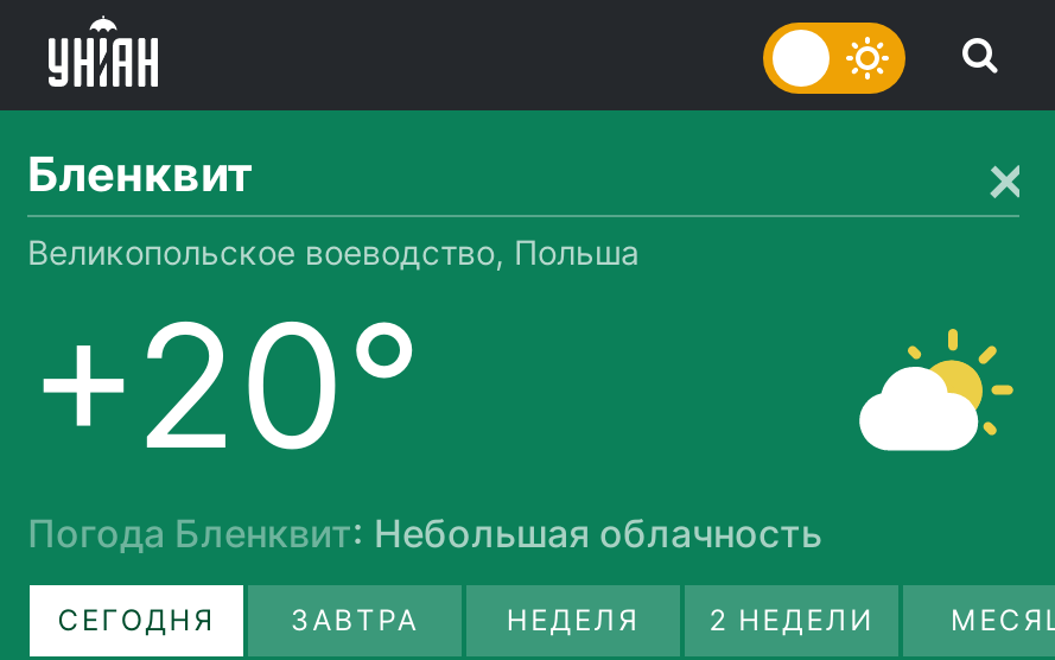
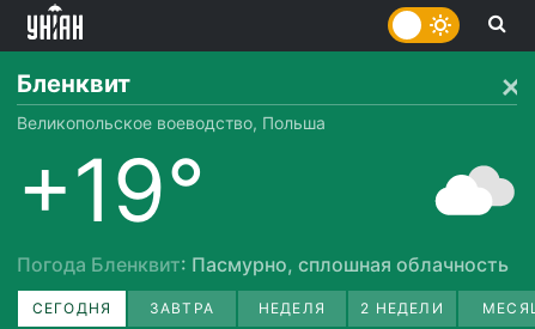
- [image]
- +20°
- Погода Бленквит: Небольшая облачность
+ [image]
+ +19°
+ Погода Бленквит: Пасмурно, сплошная облачность
